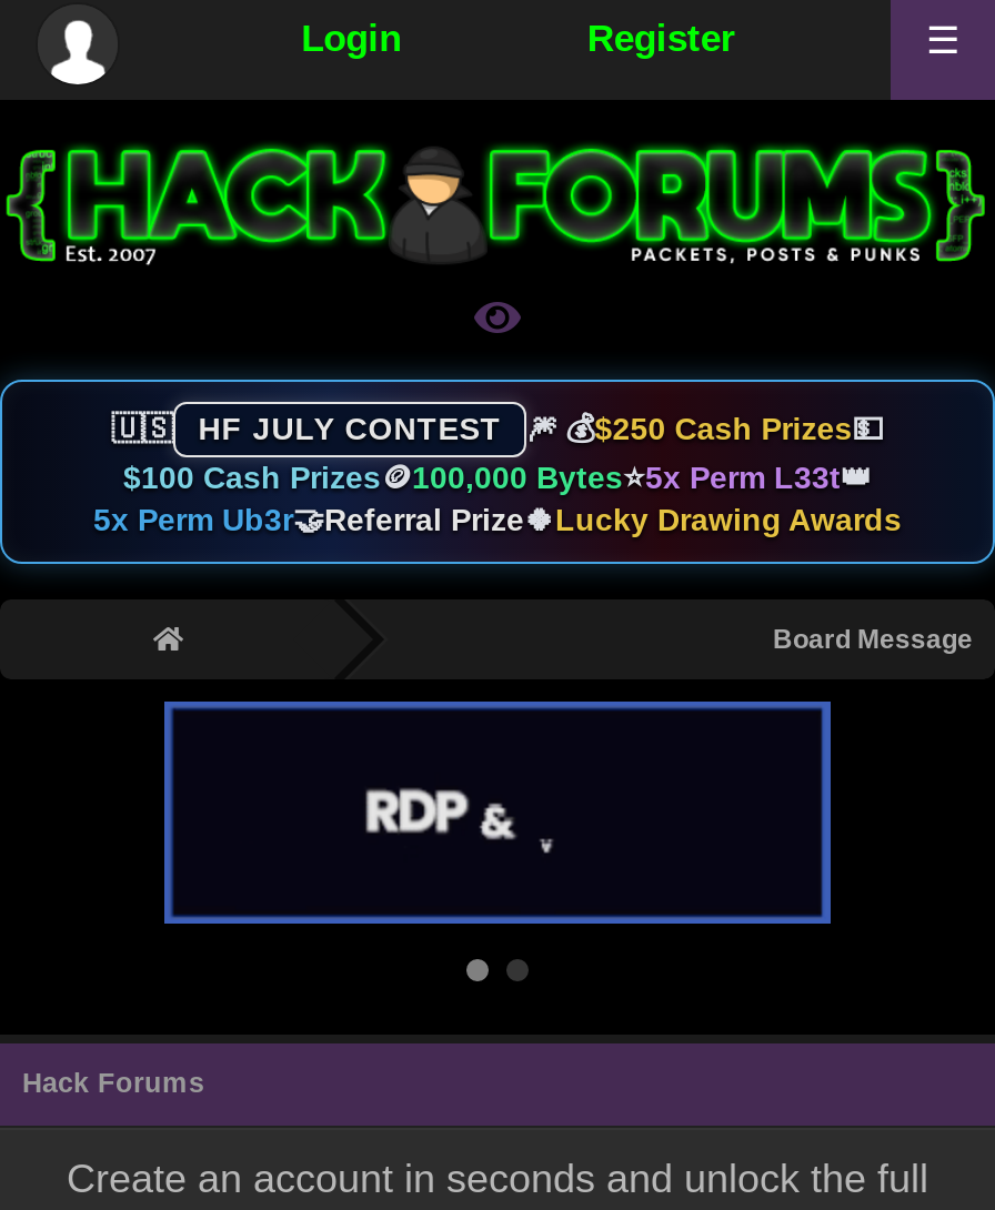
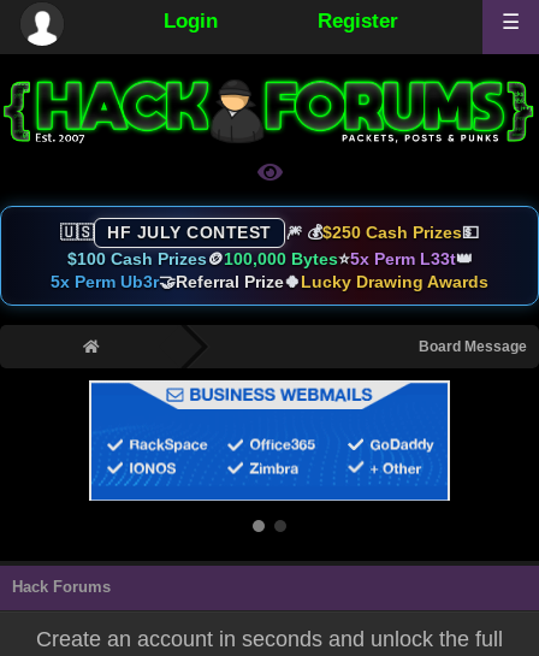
- [image]
+ [image]
